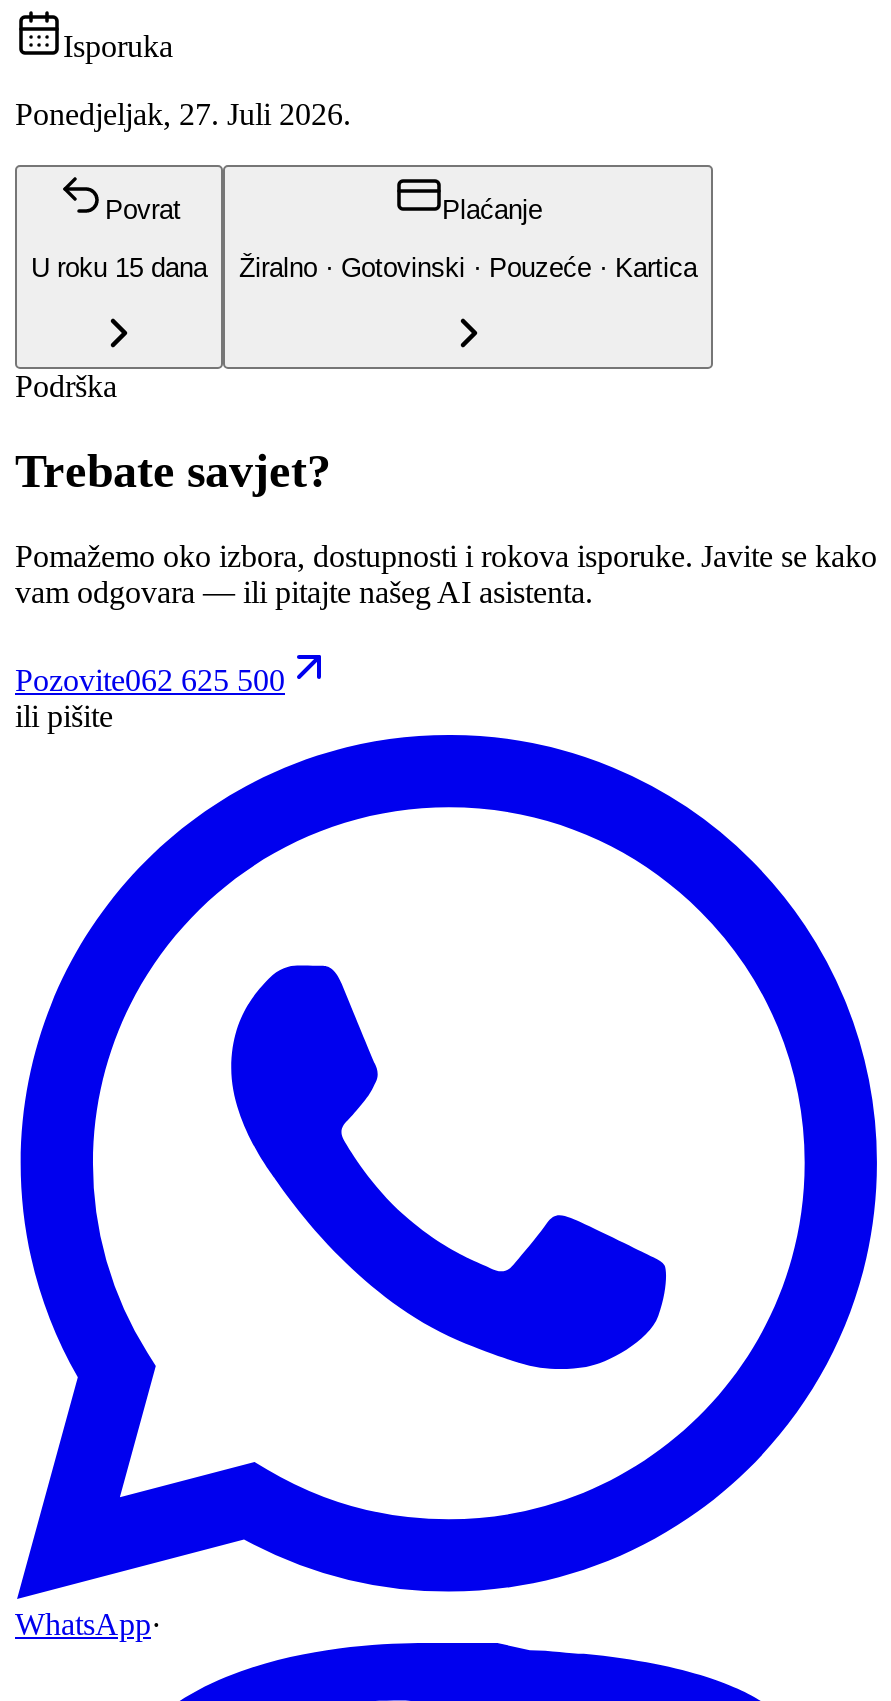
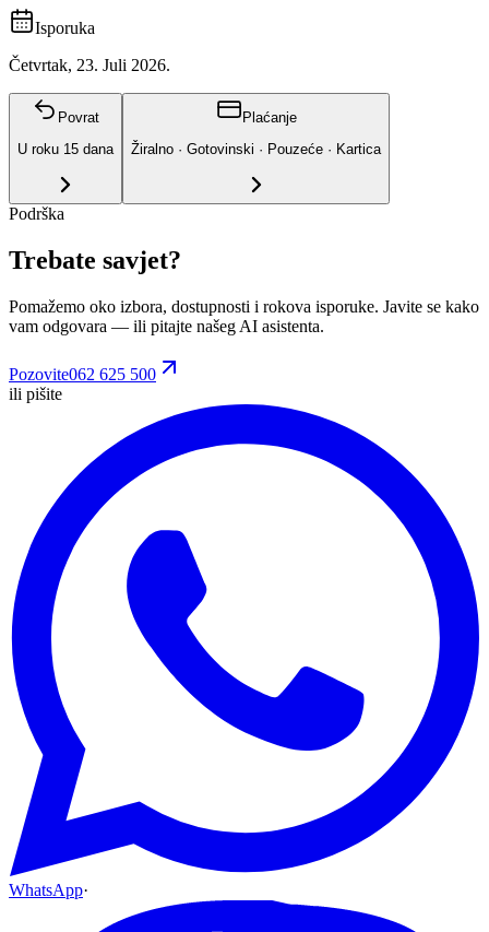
- Ponedjeljak, 27. Juli 2026.
+ Četvrtak, 23. Juli 2026.
